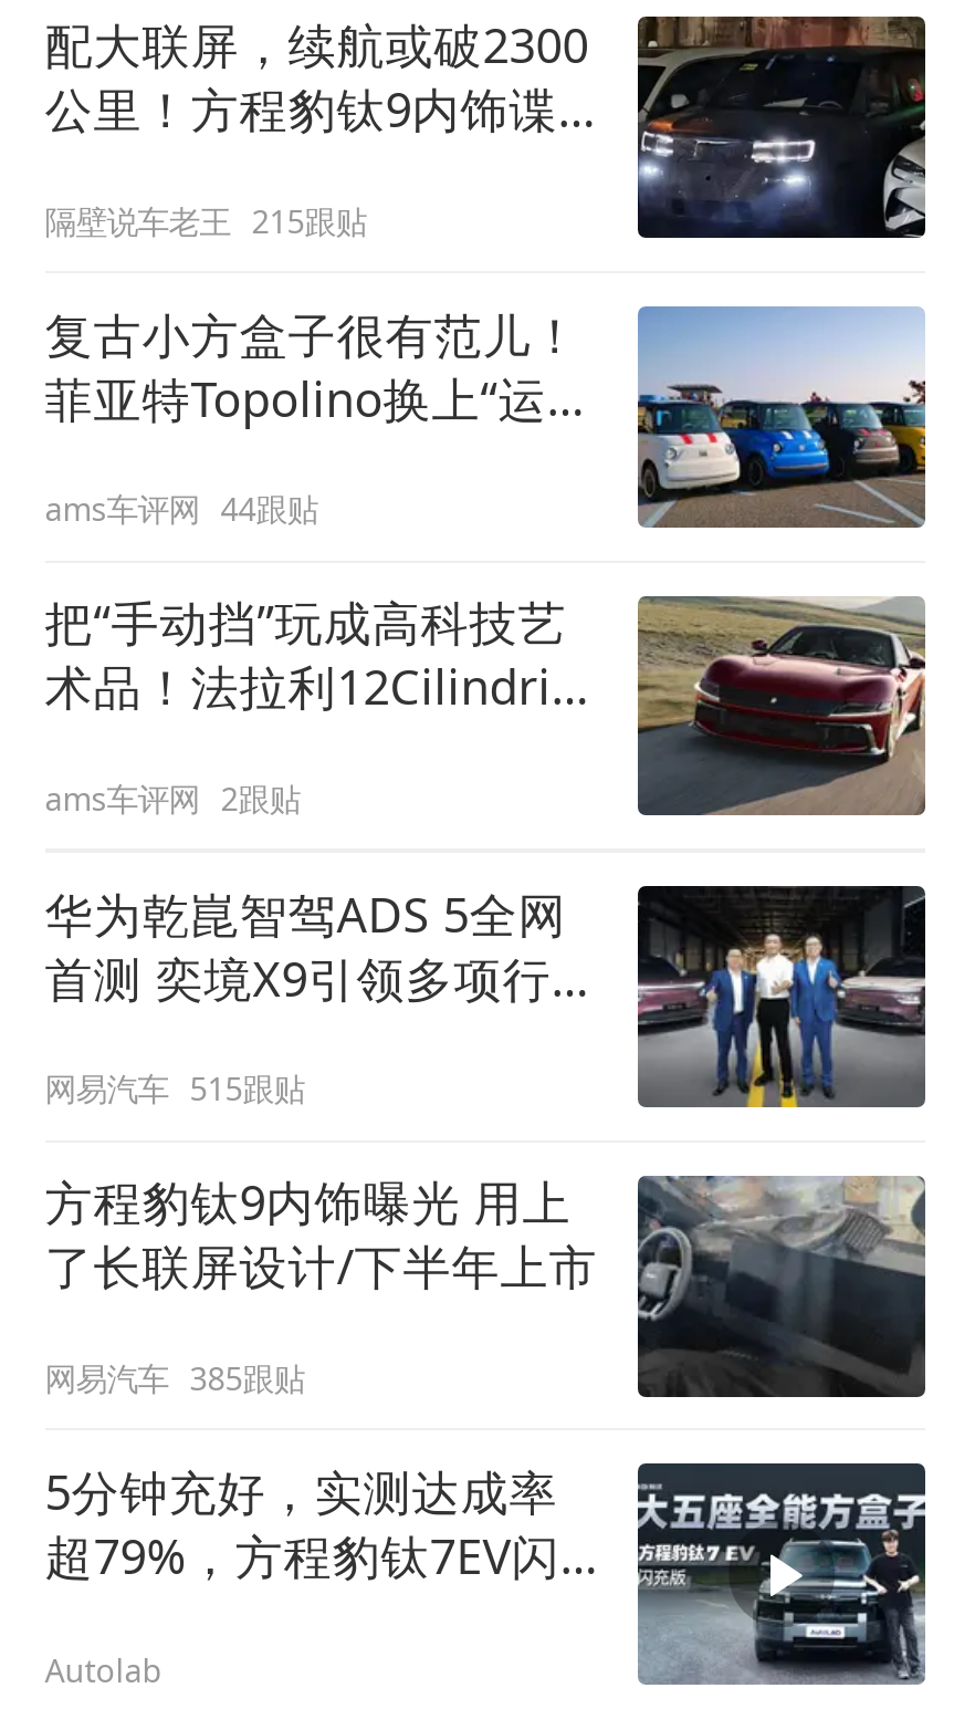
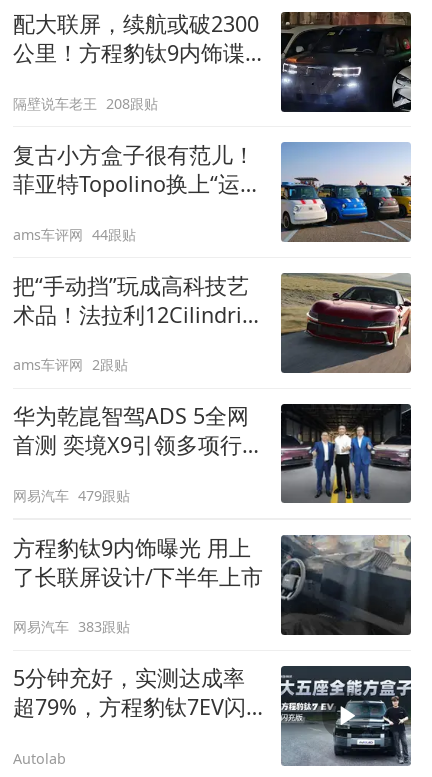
- 隔壁说车老王 215跟贴
+ 隔壁说车老王 208跟贴

- 网易汽车 515跟贴
+ 网易汽车 479跟贴

- 网易汽车 385跟贴
+ 网易汽车 383跟贴
